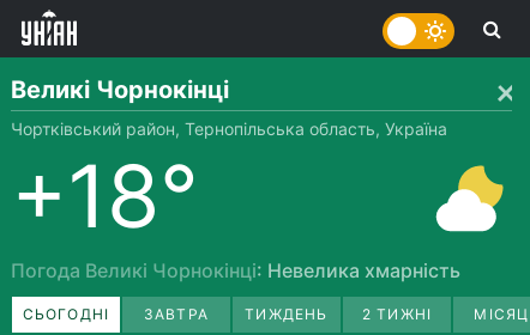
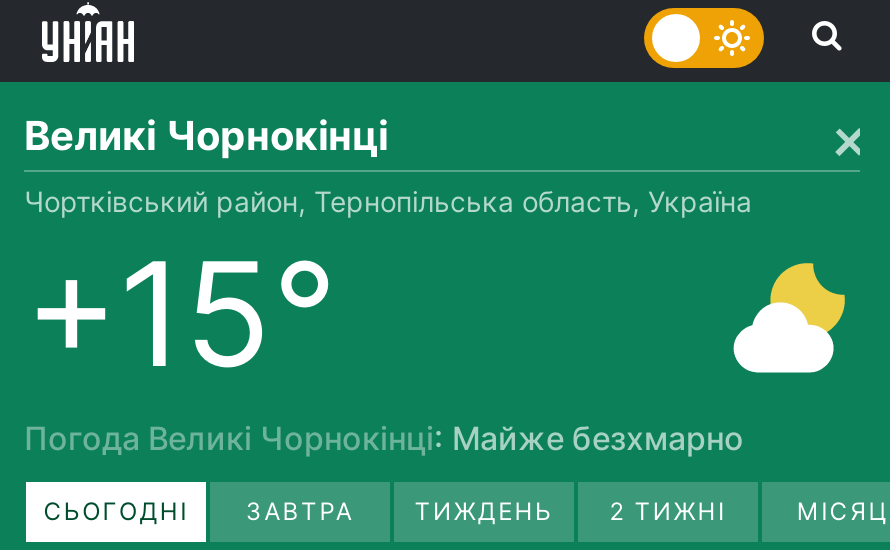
- +18°
+ +15°

- Погода Великі Чорнокінці: Невелика хмарність
+ Погода Великі Чорнокінці: Майже безхмарно
